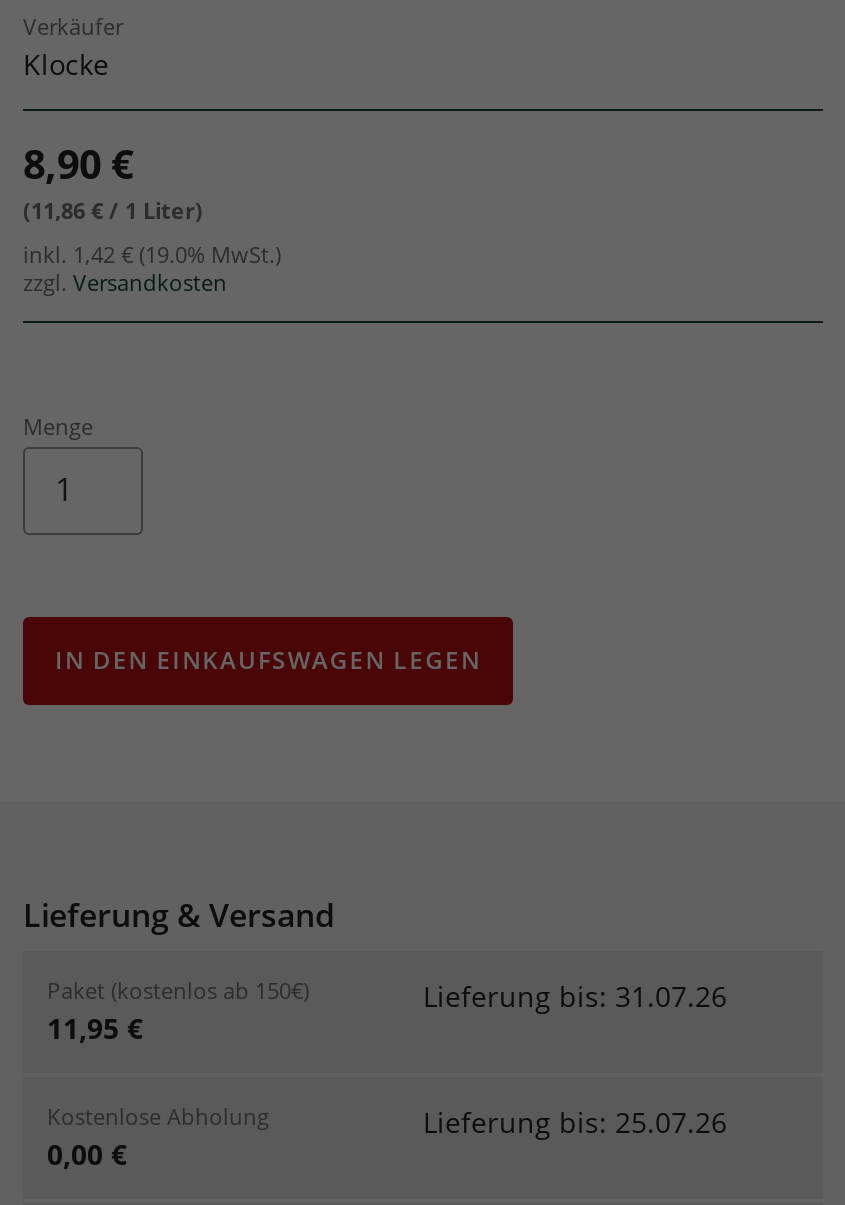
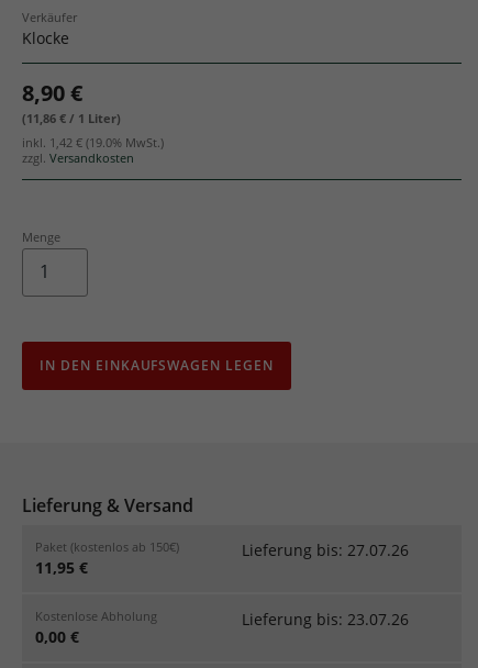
- Lieferung bis: 31.07.26
+ Lieferung bis: 27.07.26

- Lieferung bis: 25.07.26
+ Lieferung bis: 23.07.26
